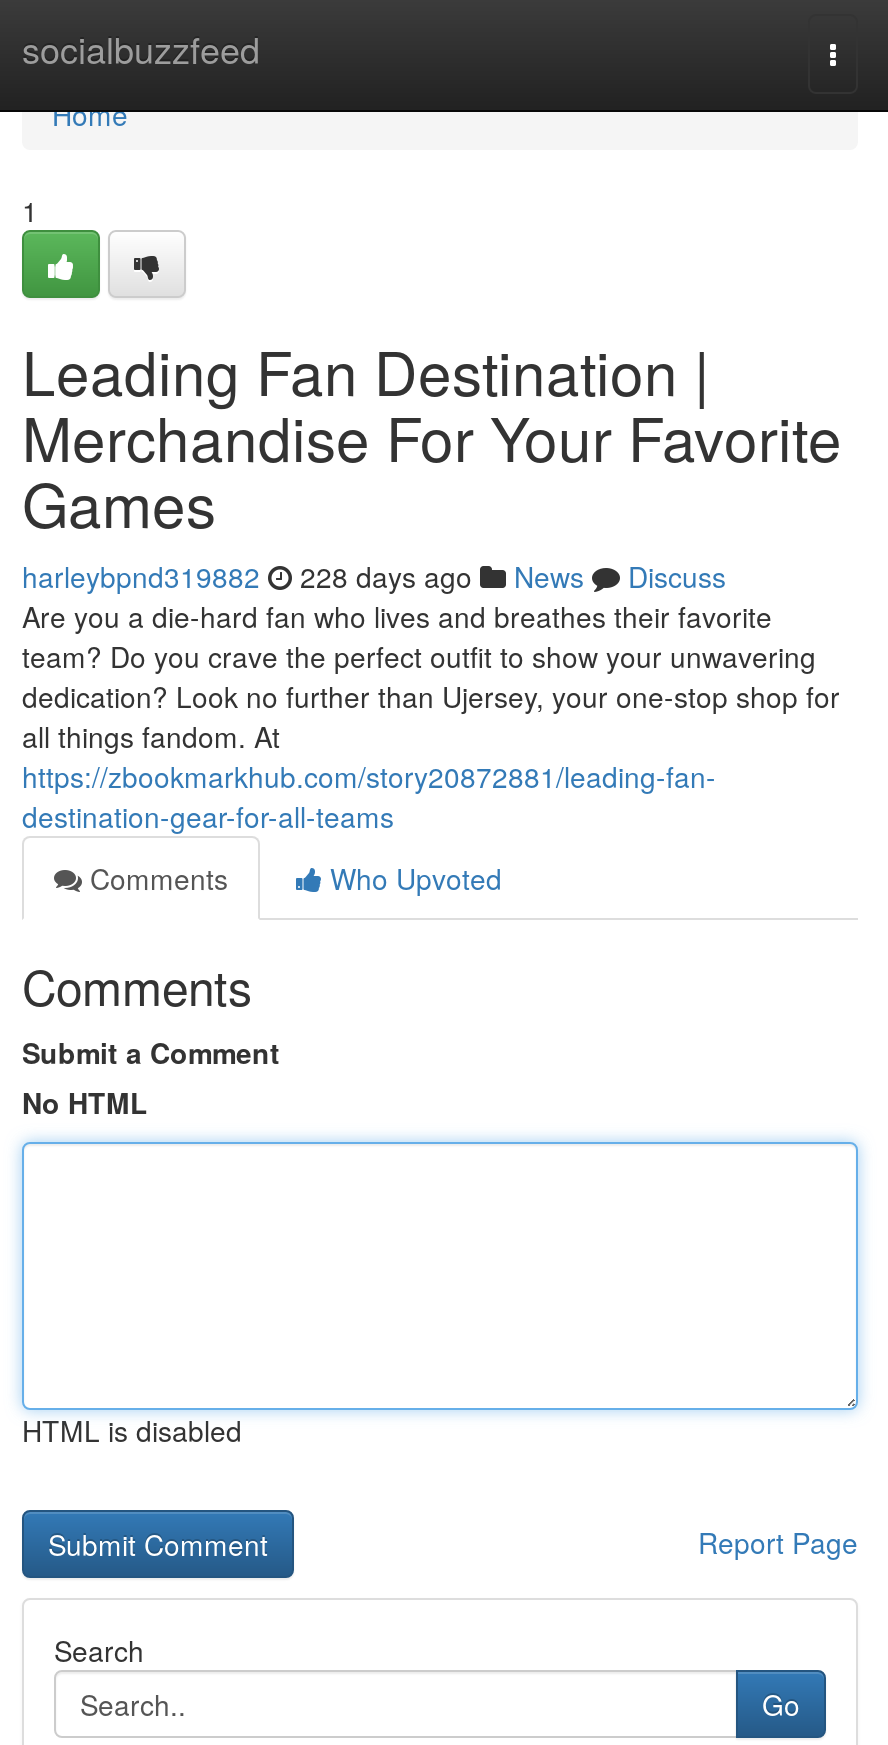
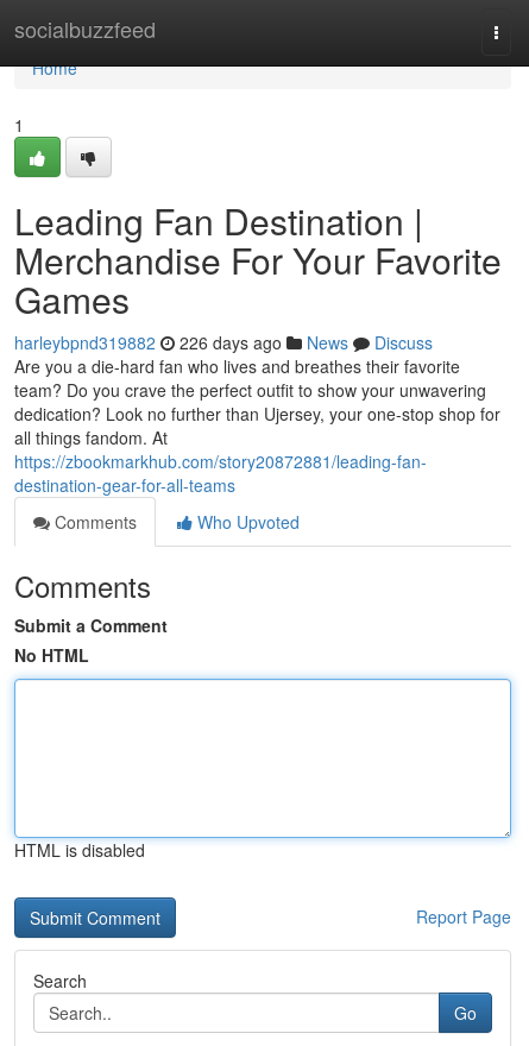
- harleybpnd319882 228 days ago News Discuss
+ harleybpnd319882 226 days ago News Discuss
